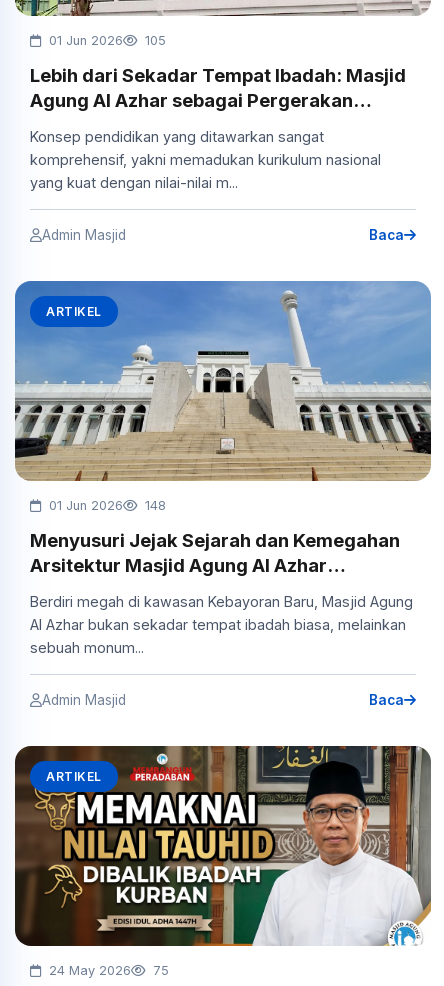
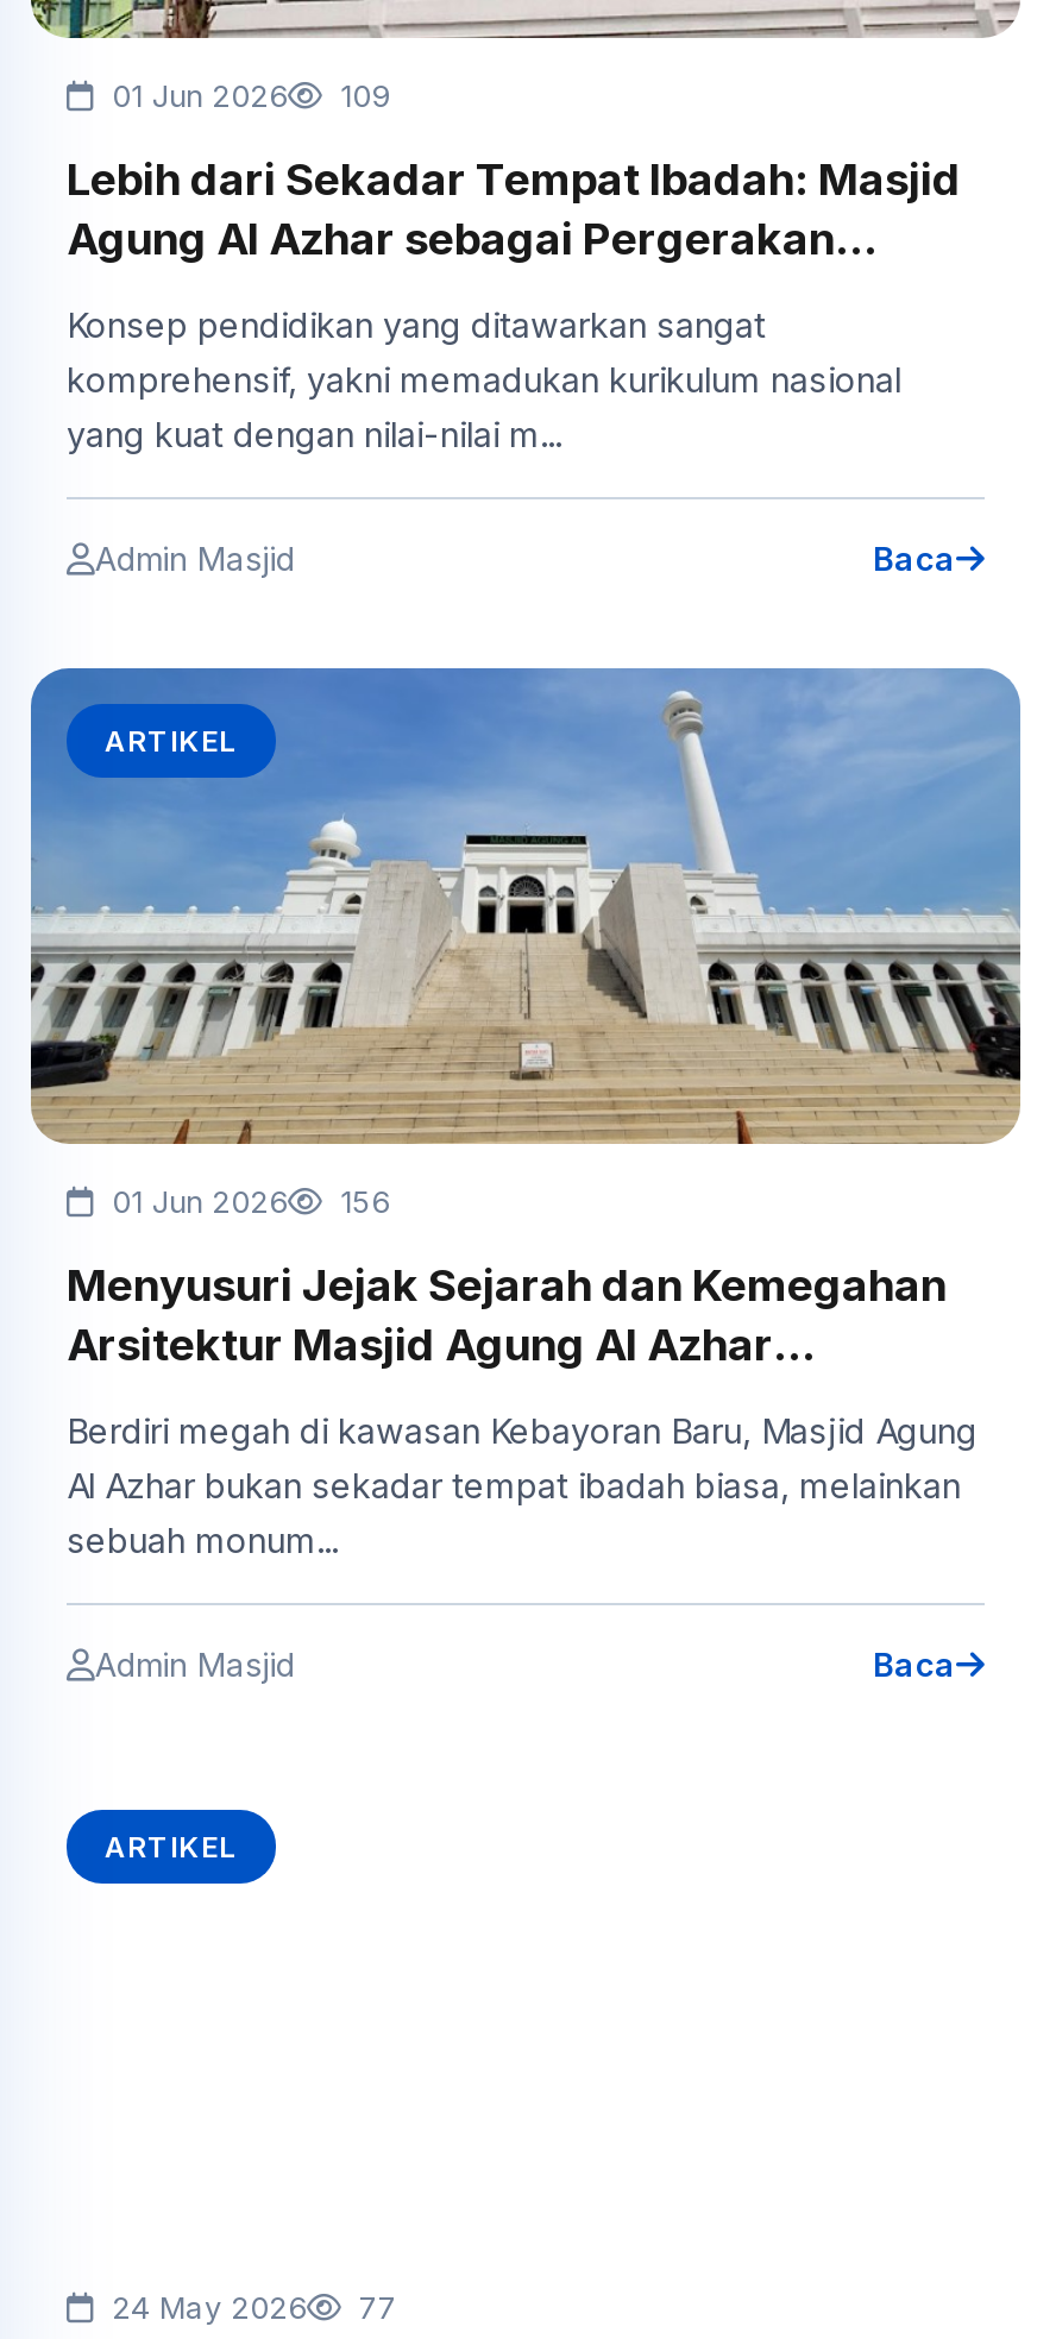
- 01 Jun 2026 105
+ 01 Jun 2026 109

- 01 Jun 2026 148
+ 01 Jun 2026 156

- [image]

- 24 May 2026 75
+ 24 May 2026 77
